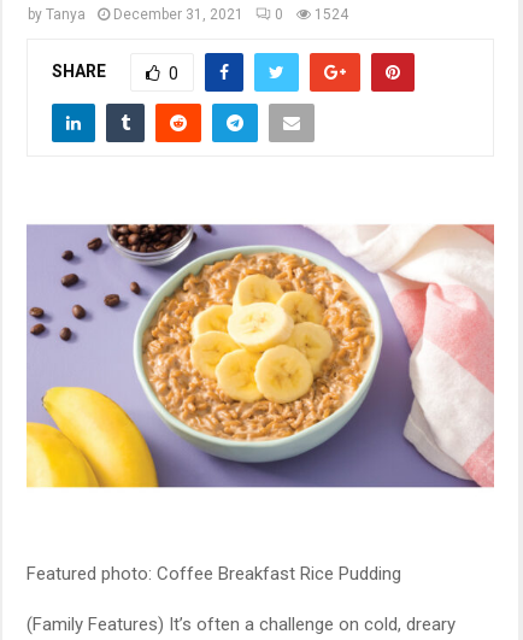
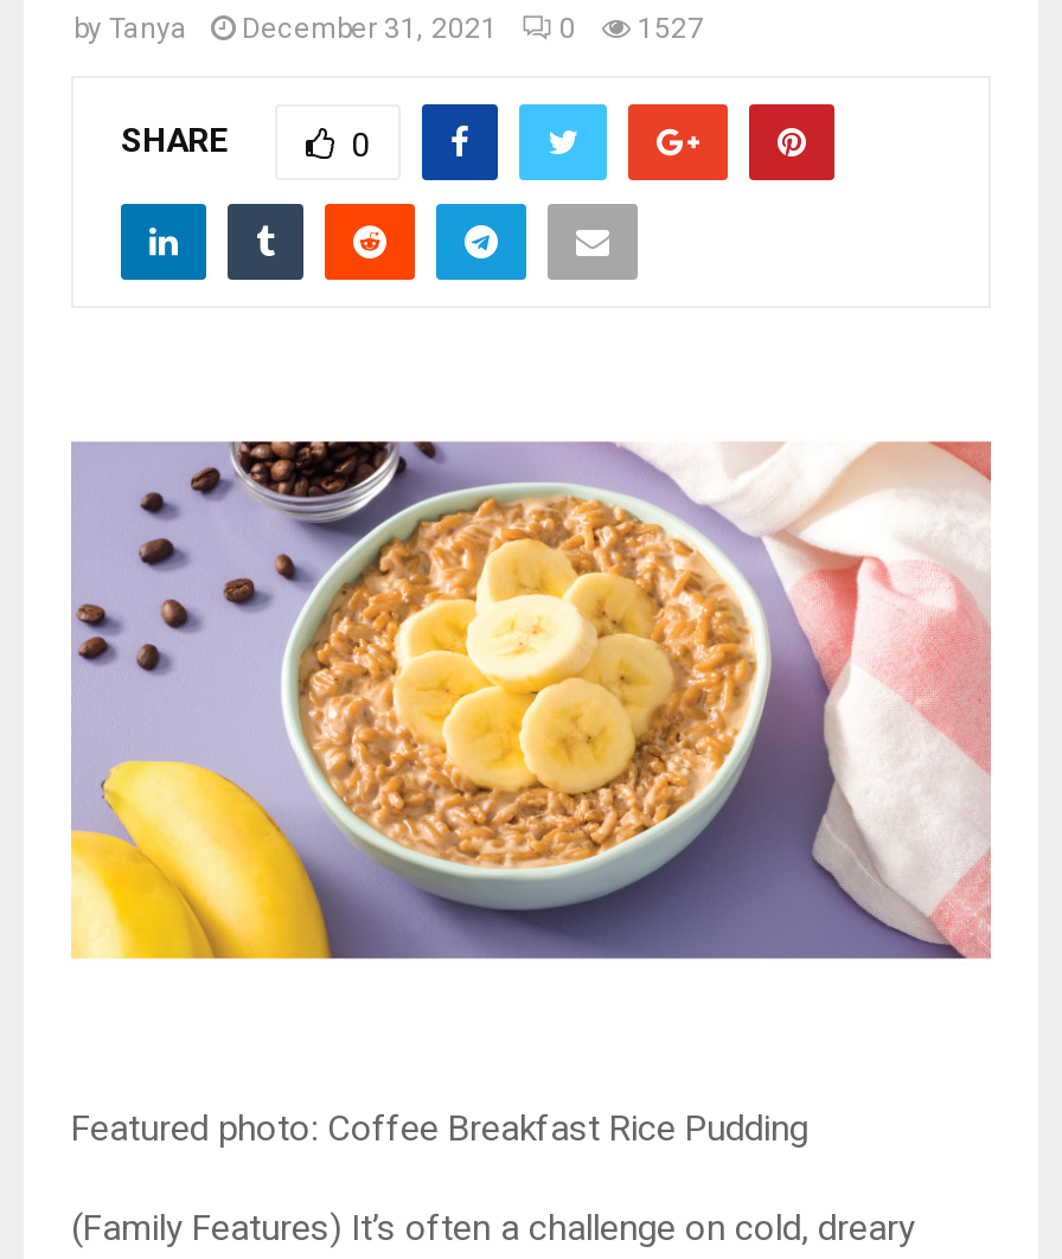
- 1524
+ 1527
